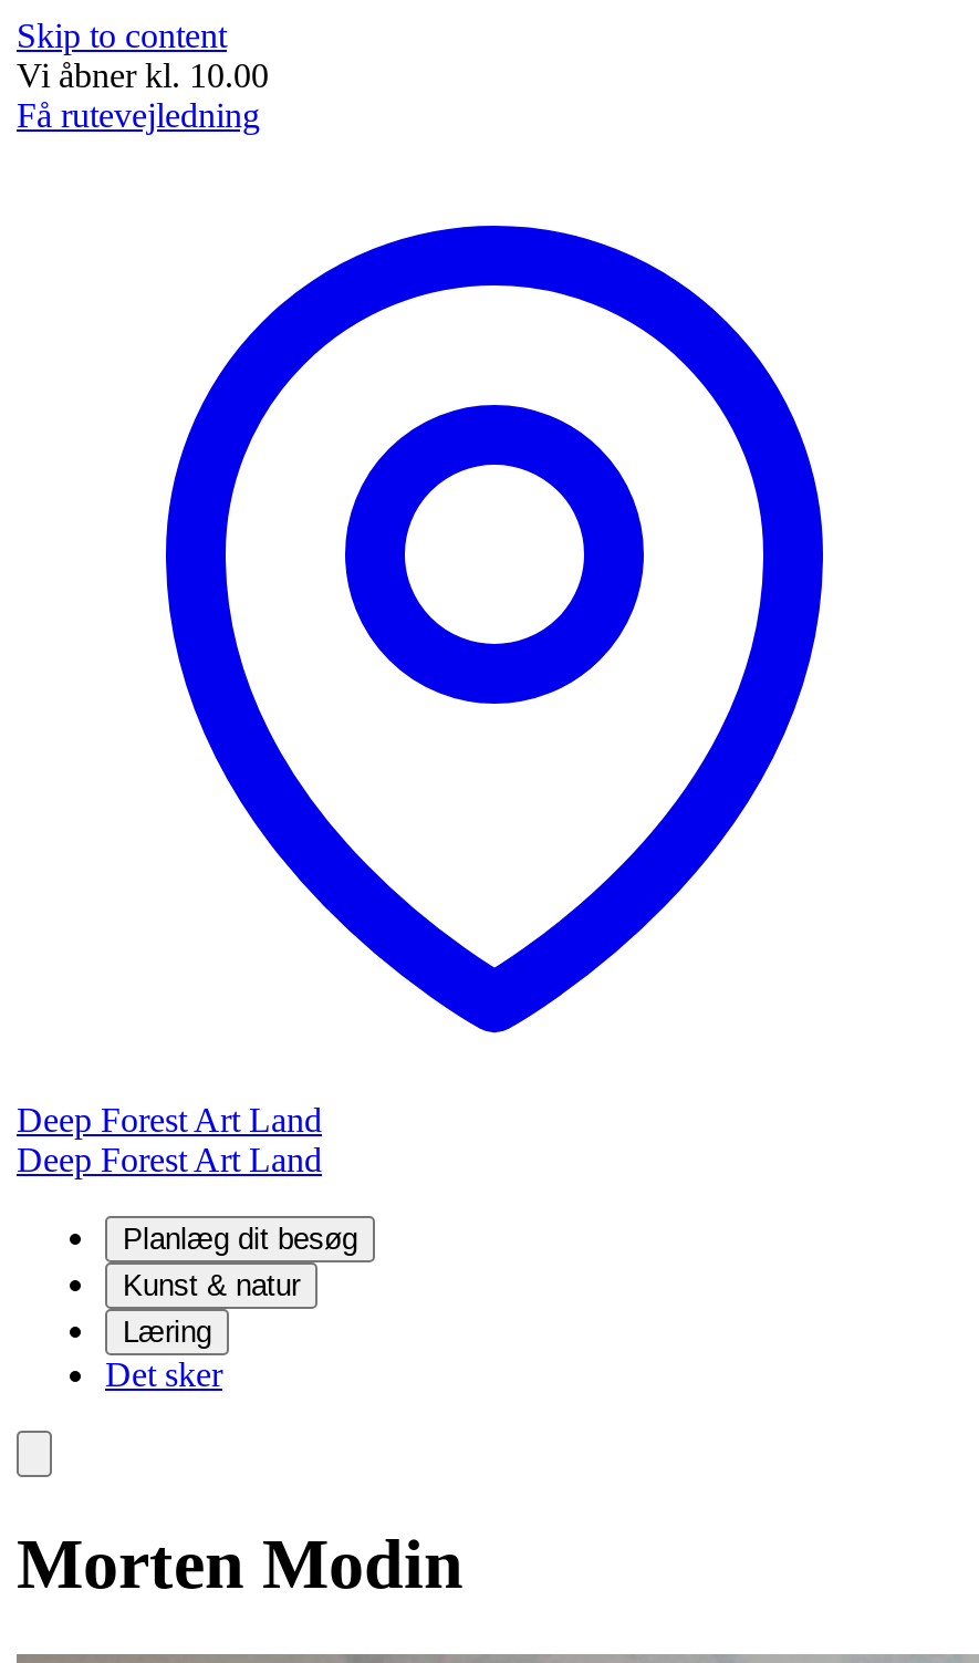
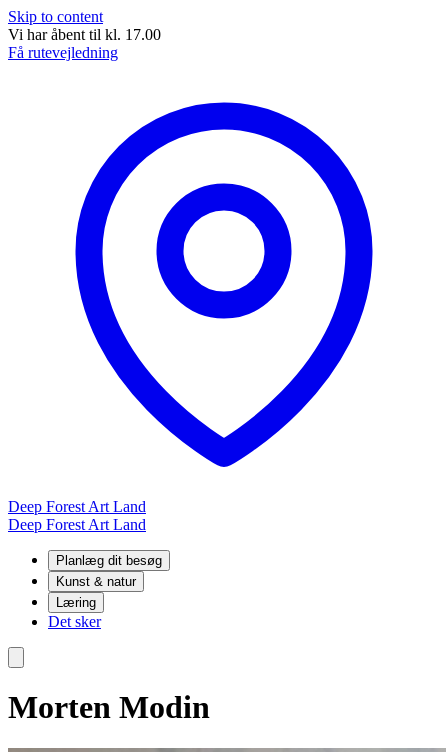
- Vi åbner kl. 10.00
+ Vi har åbent til kl. 17.00
